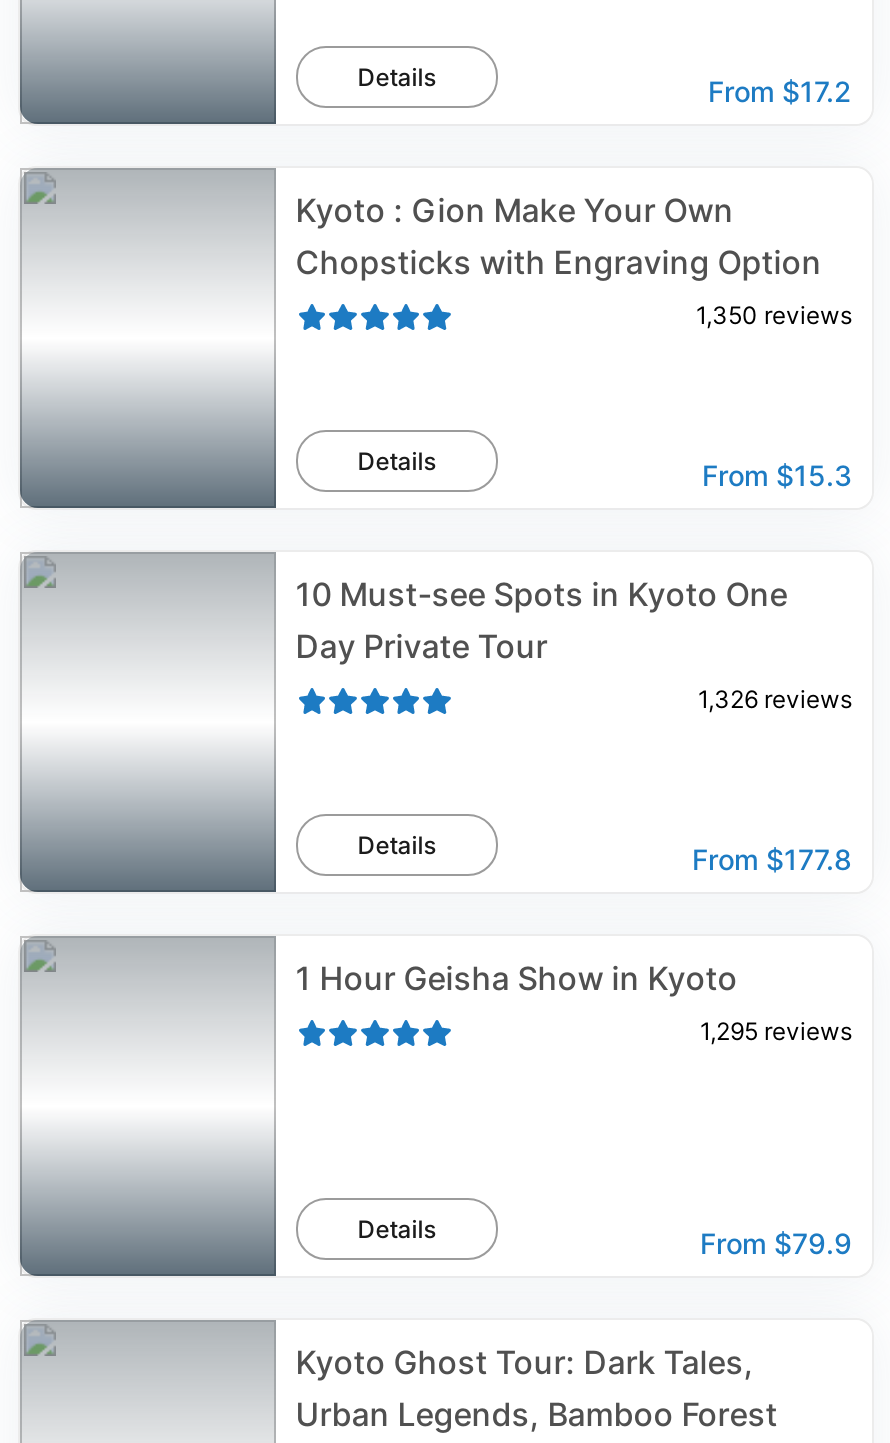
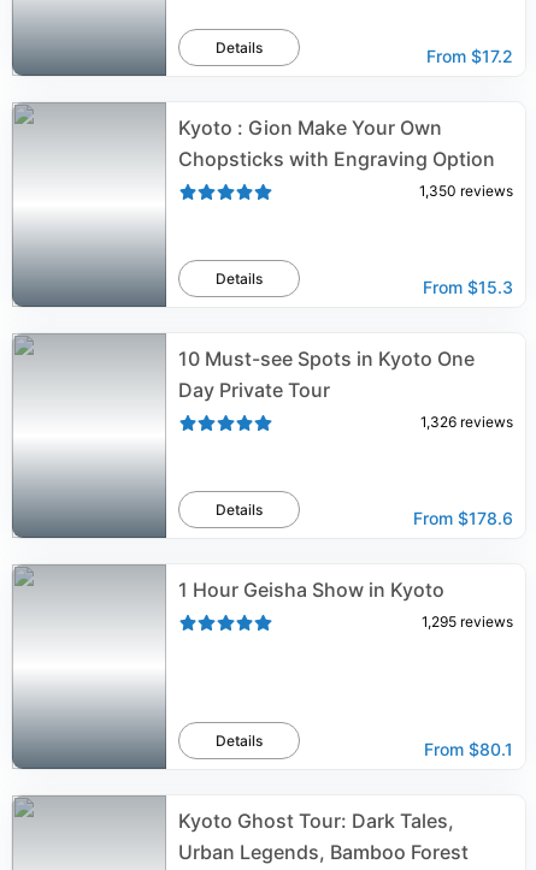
- From $177.8
+ From $178.6

- From $79.9
+ From $80.1
